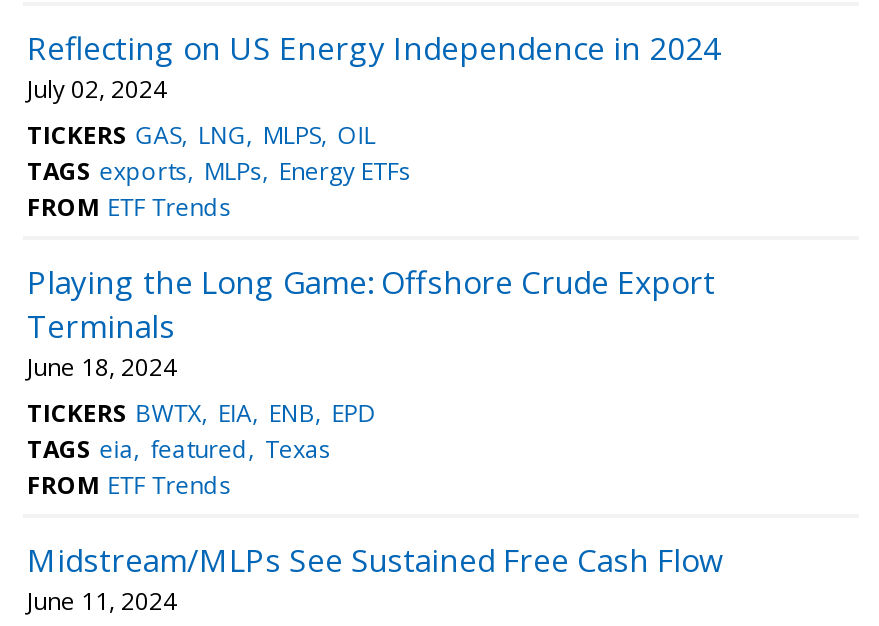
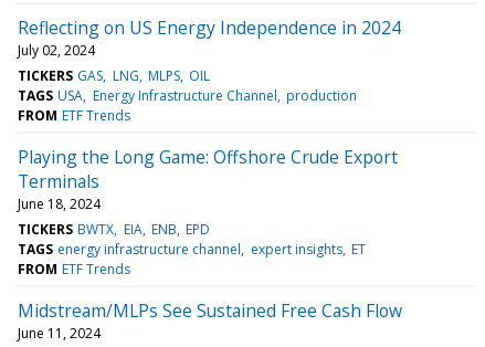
- TAGS exports MLPs Energy ETFs
+ TAGS USA Energy Infrastructure Channel production

- TAGS eia featured Texas
+ TAGS energy infrastructure channel expert insights ET
